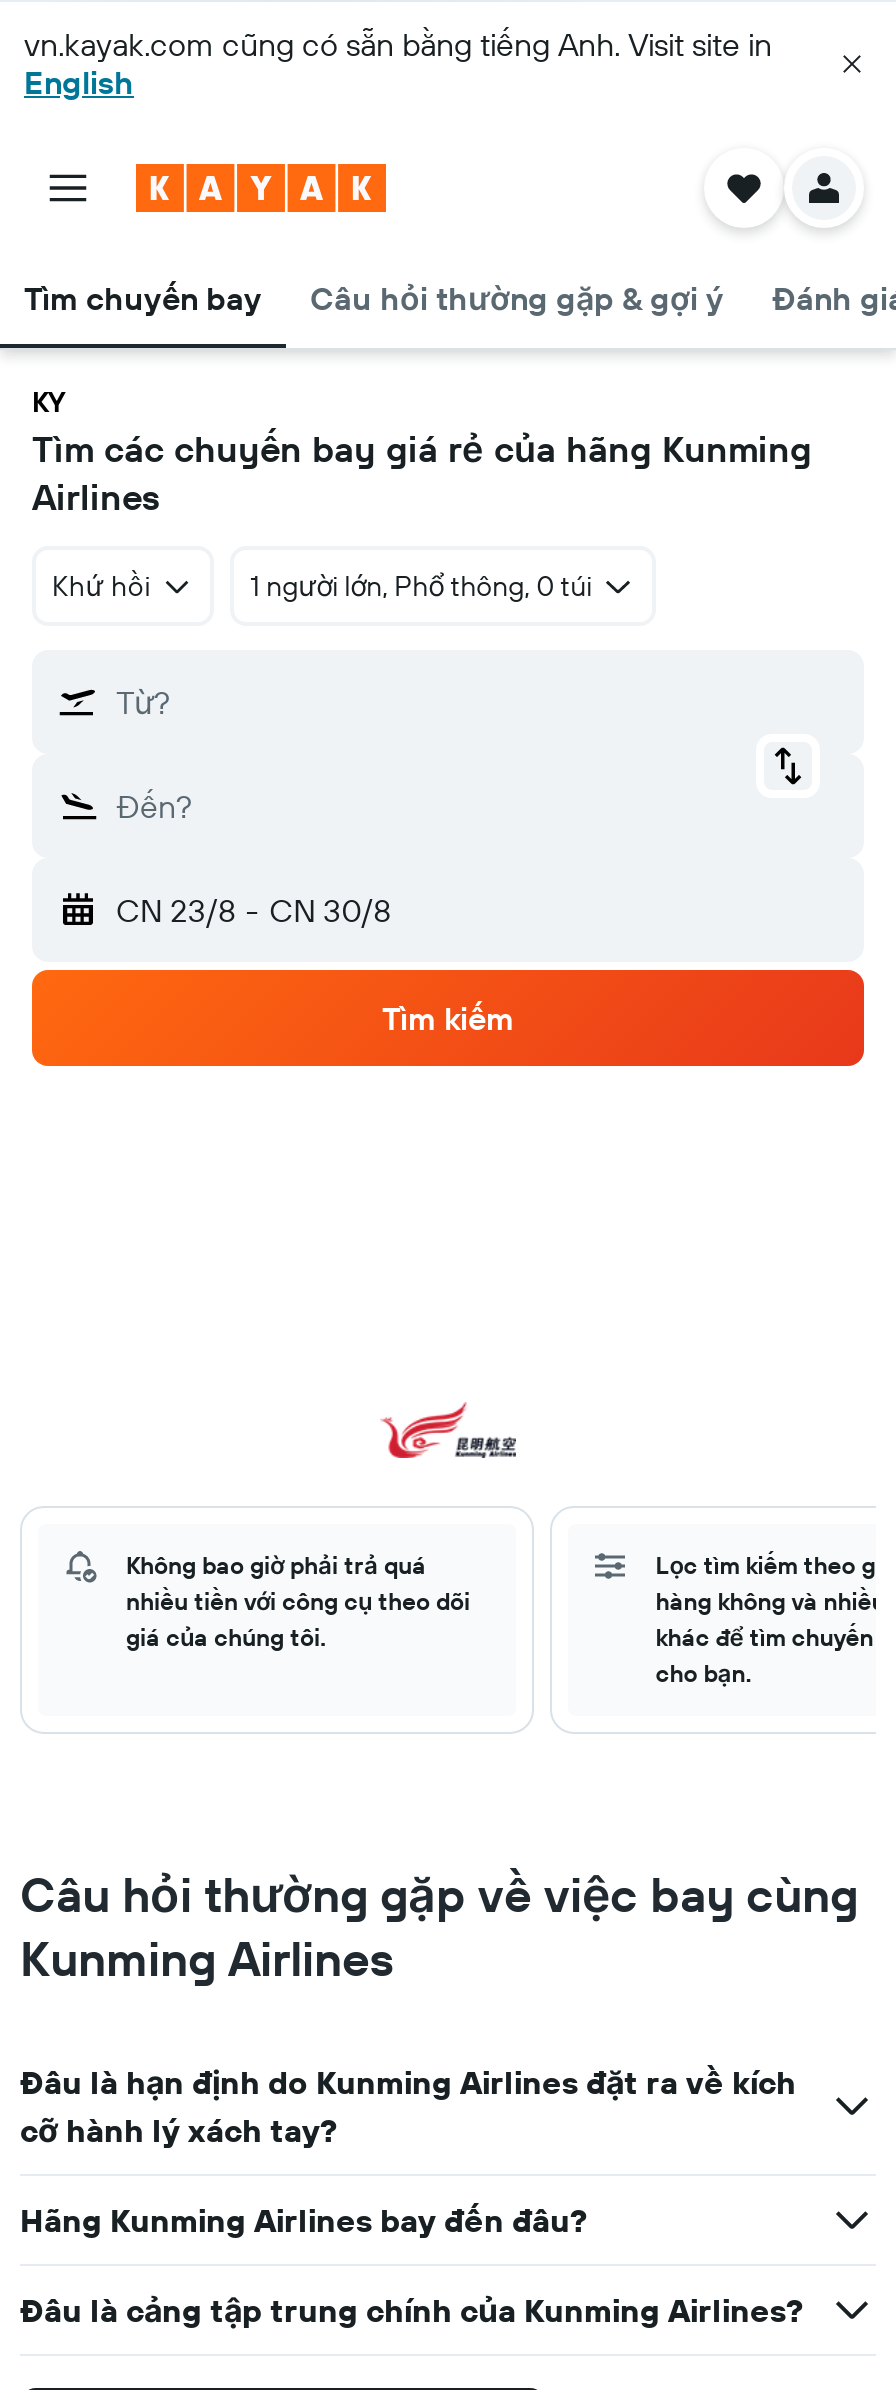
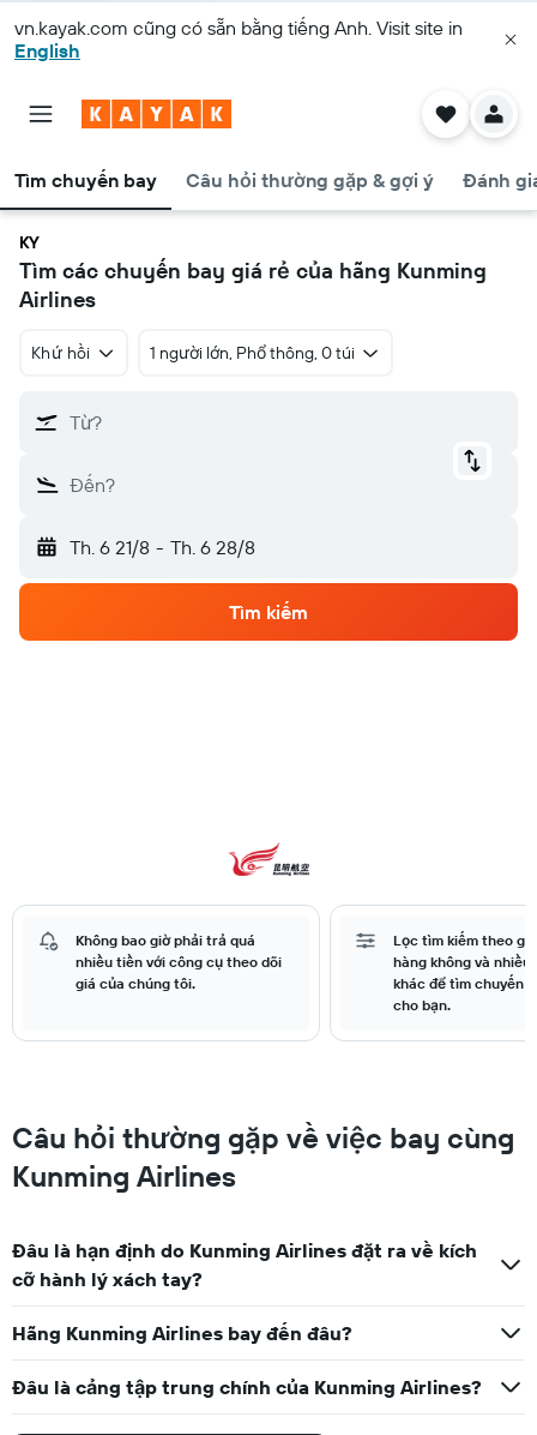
- CN 23/8 - CN 30/8
+ Th. 6 21/8 - Th. 6 28/8
